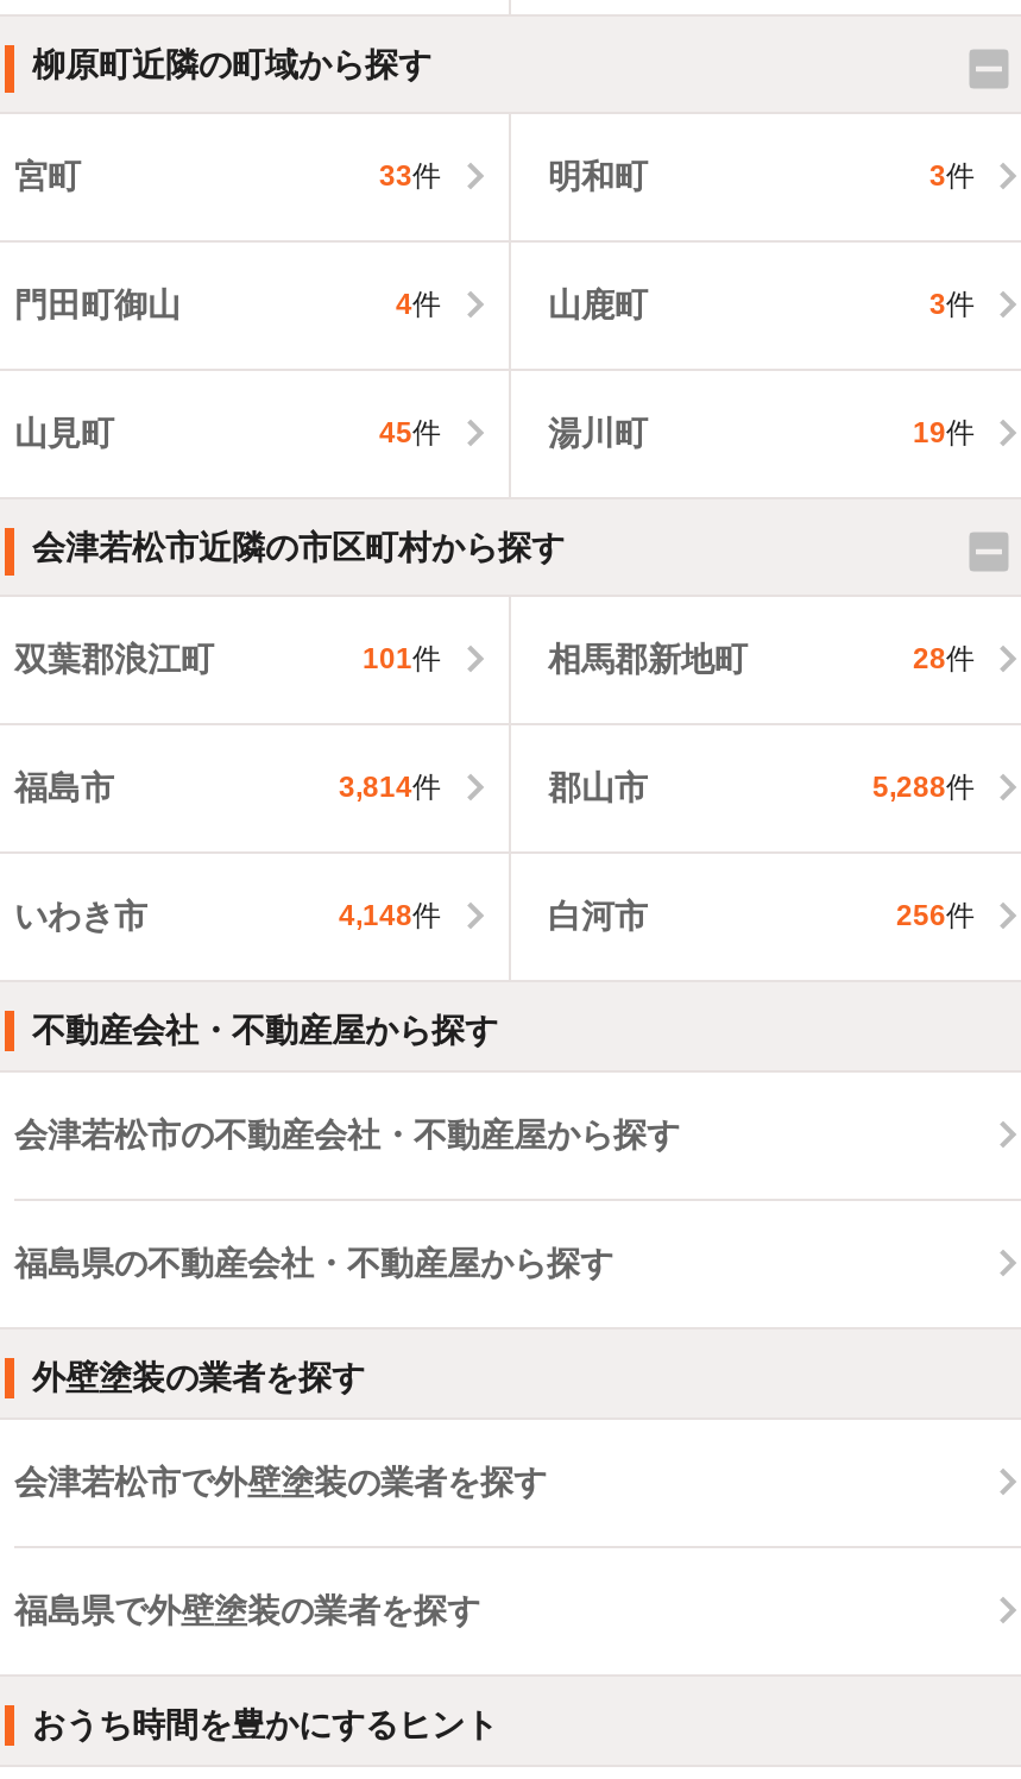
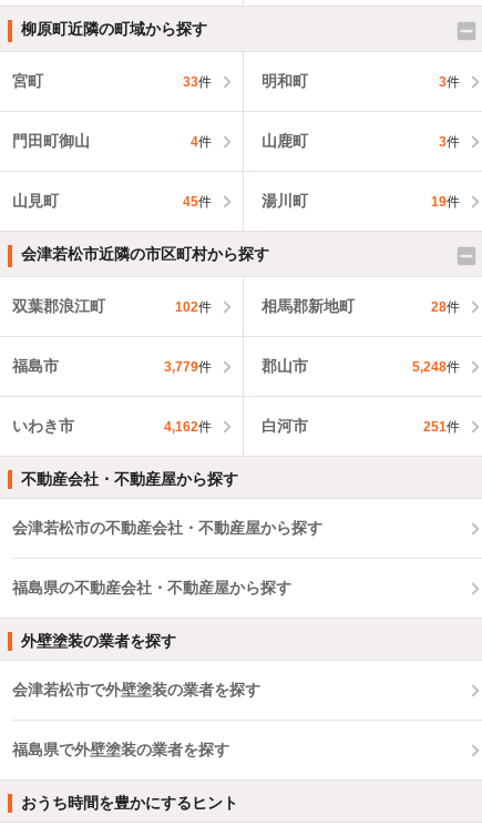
- 101件
+ 102件

- 3,814件
+ 3,779件

- 5,288件
+ 5,248件

- 4,148件
+ 4,162件

- 256件
+ 251件
